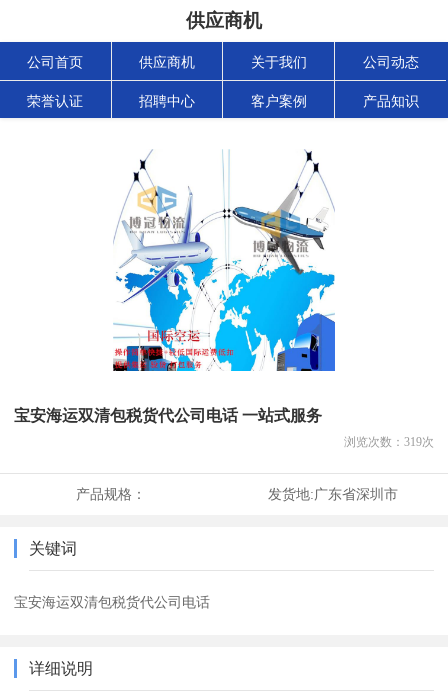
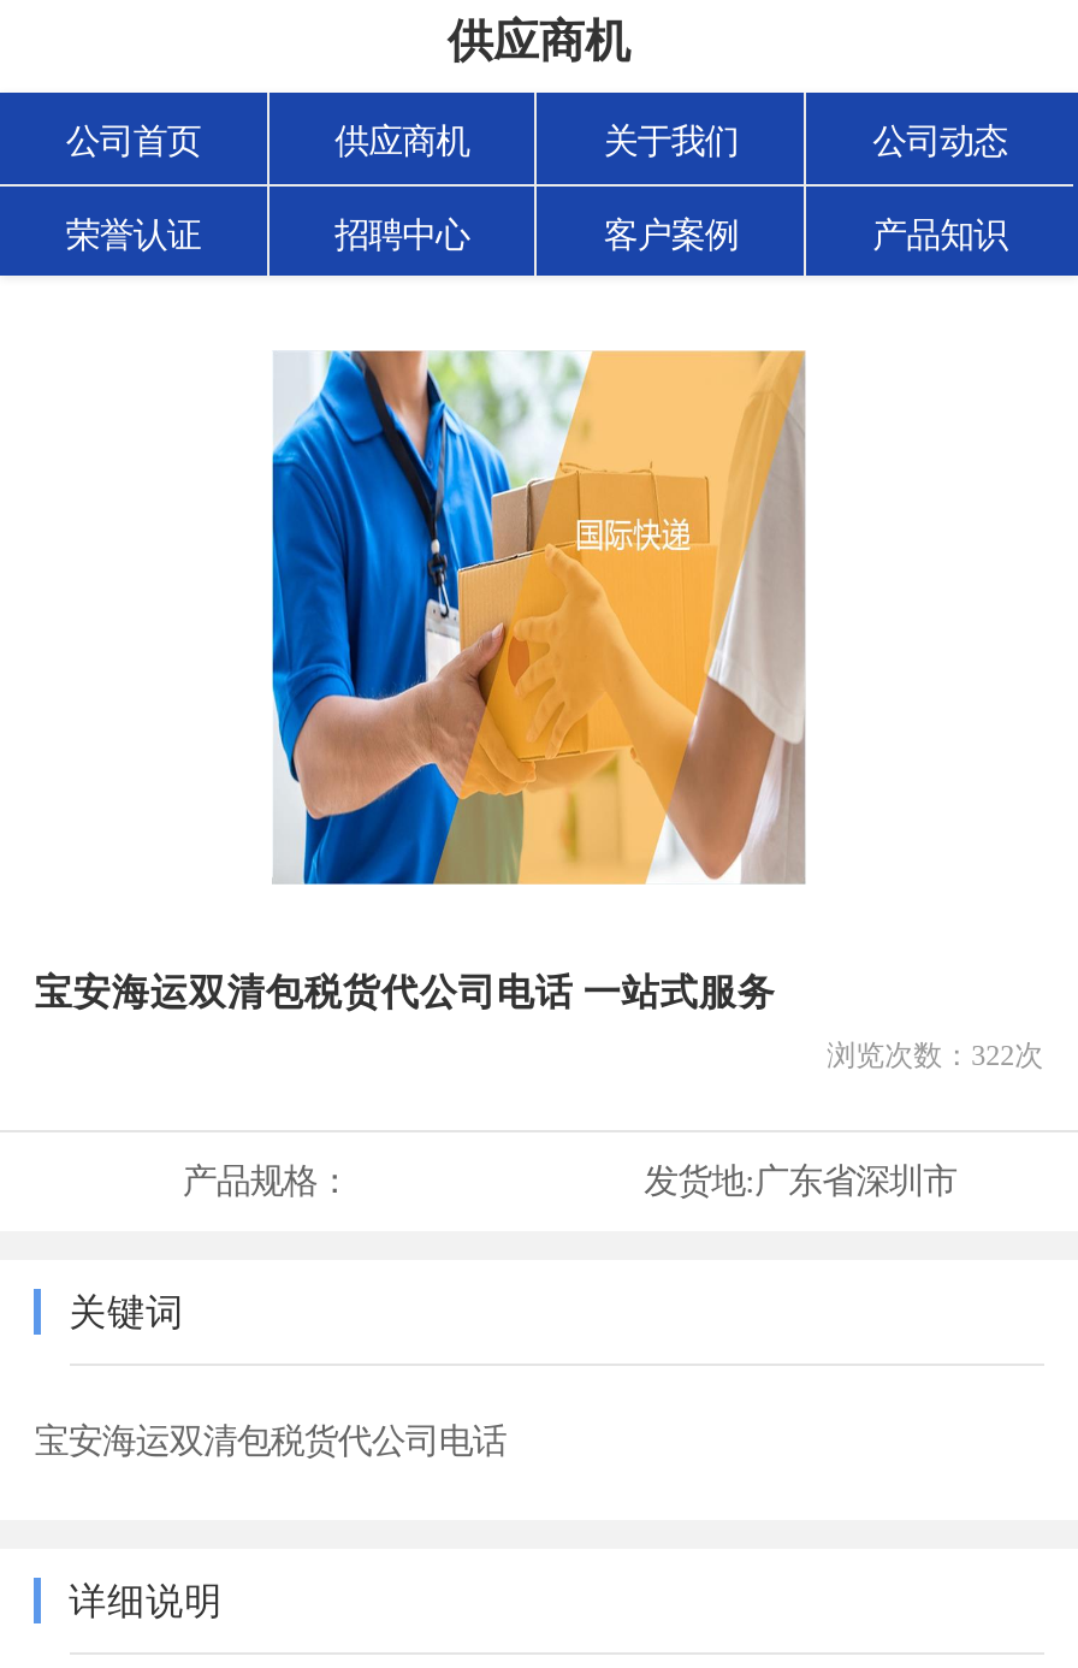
- [image]
+ [image]

- 浏览次数：319次
+ 浏览次数：322次
